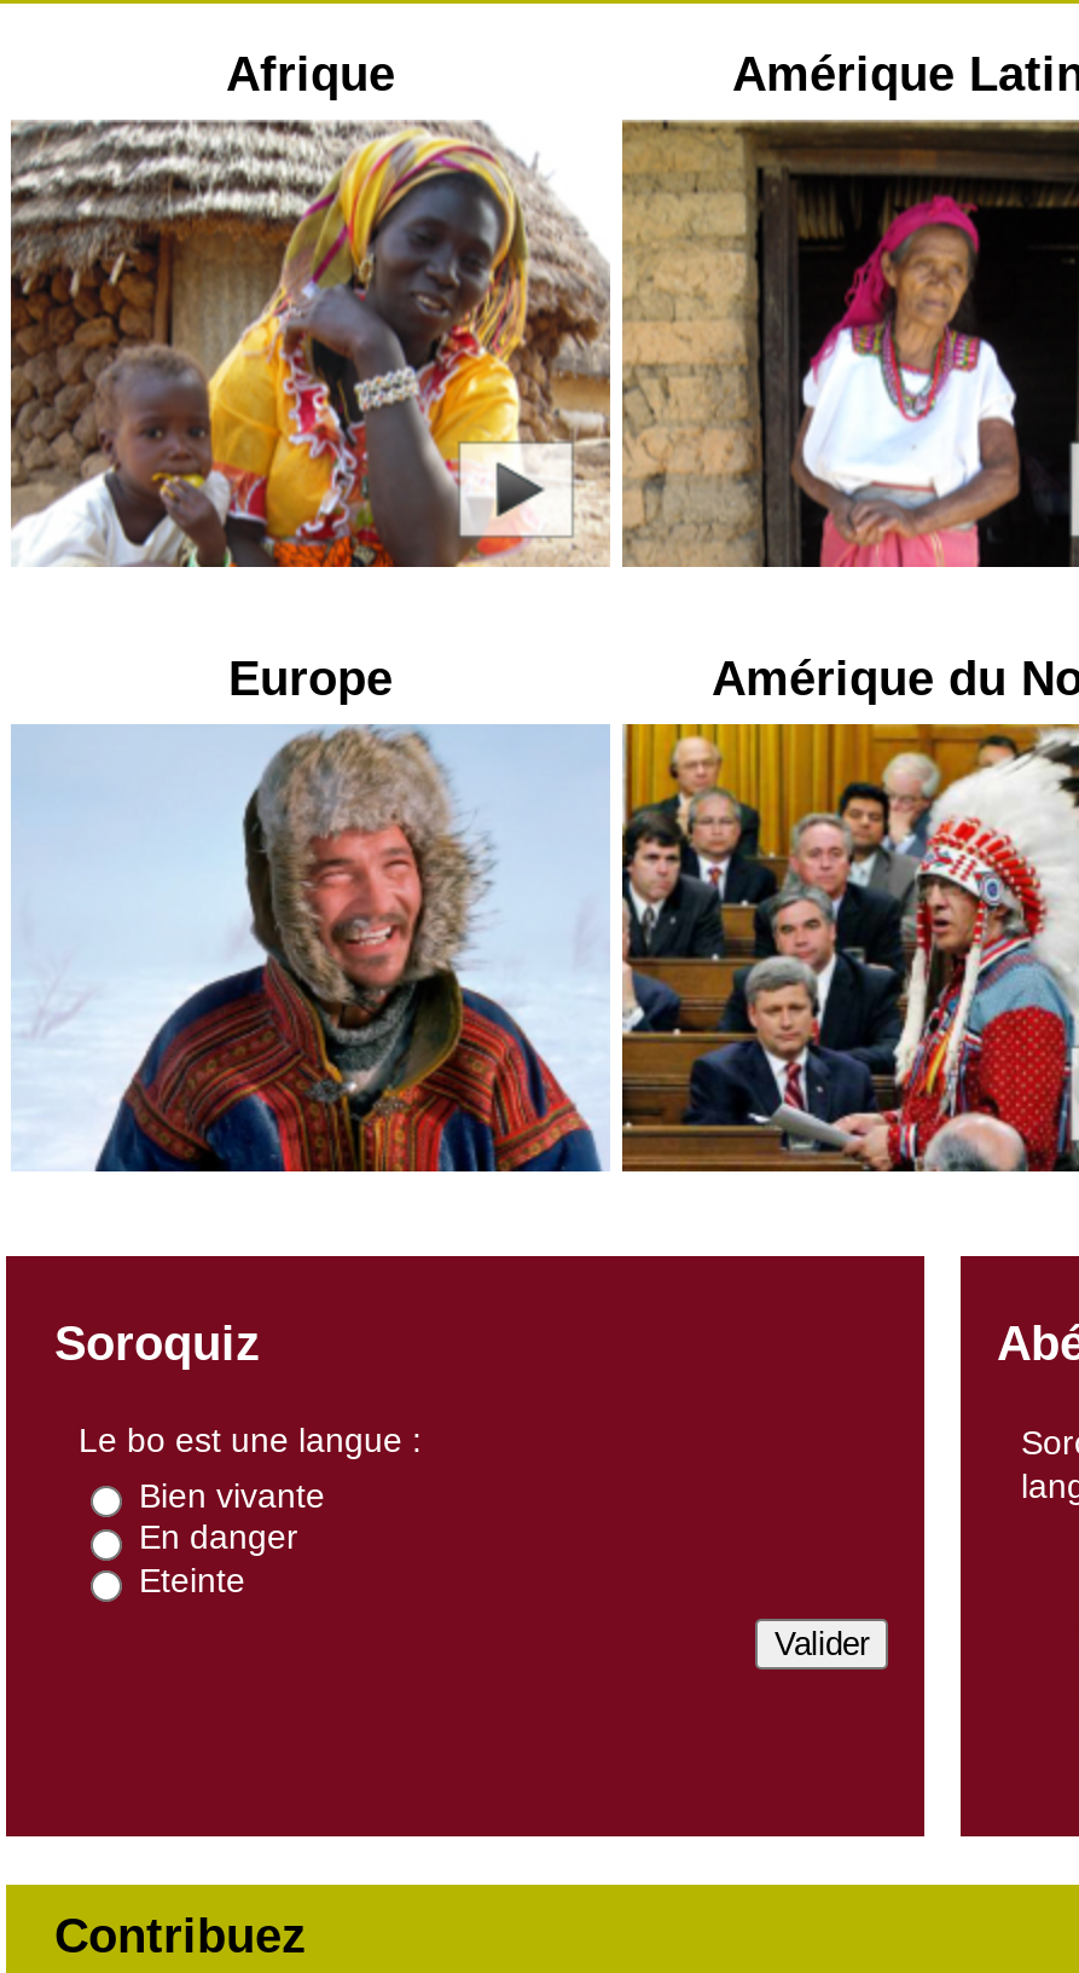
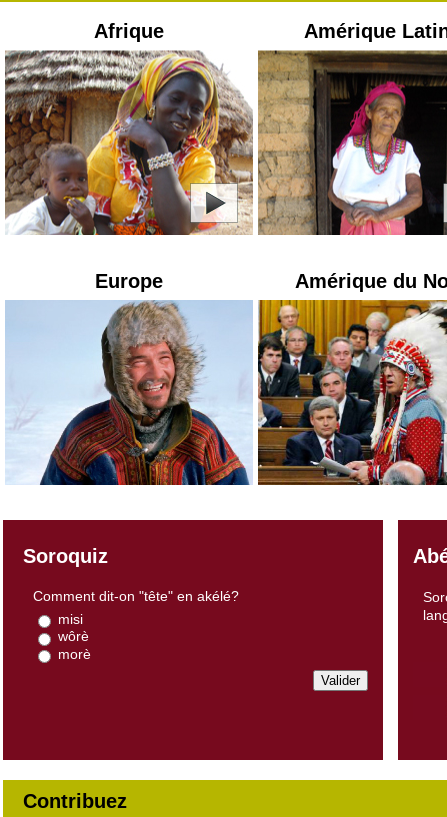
- Le bo est une langue :
- Bien vivante
- En danger
- Eteinte
+ Comment dit-on "tête" en akélé?
+ misi
+ wôrè
+ morè
